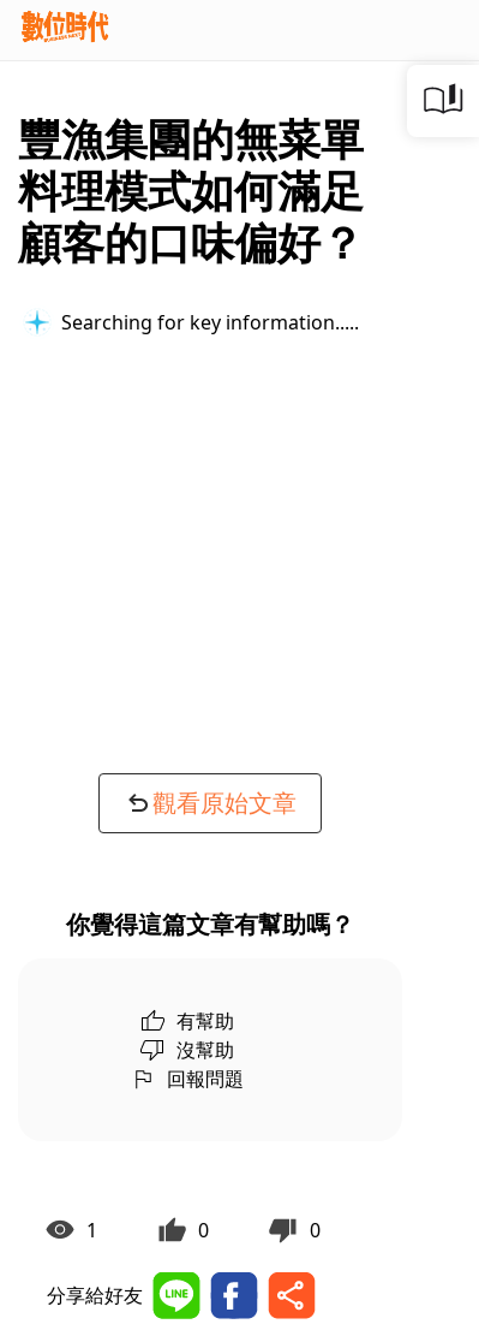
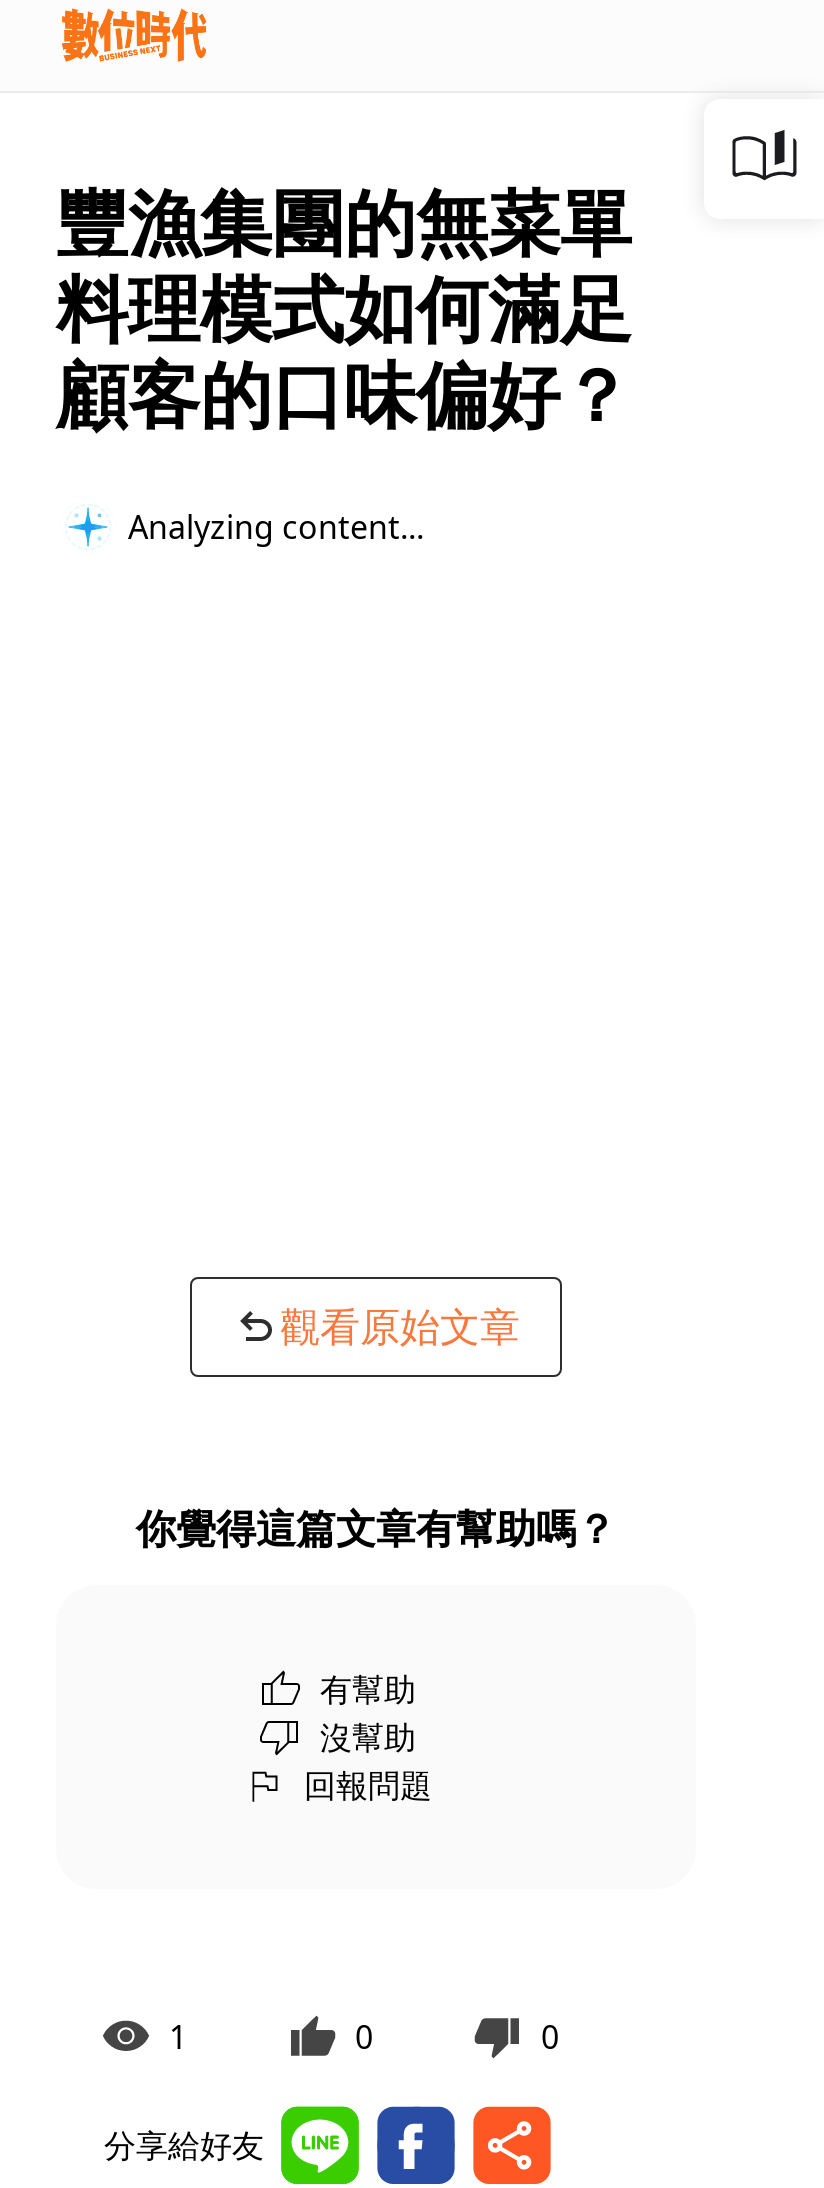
- Searching for key information...
+ Analyzing content...
